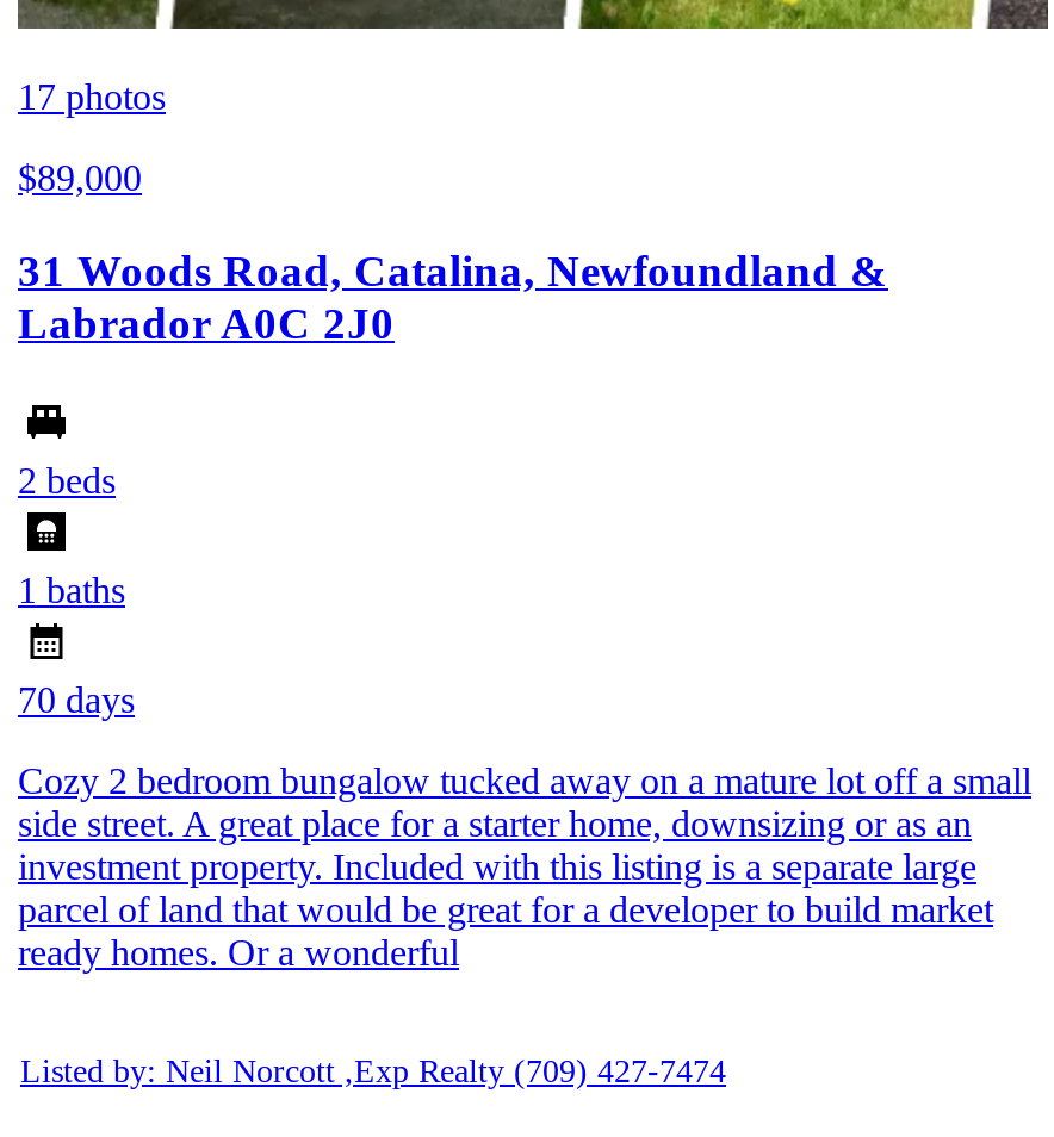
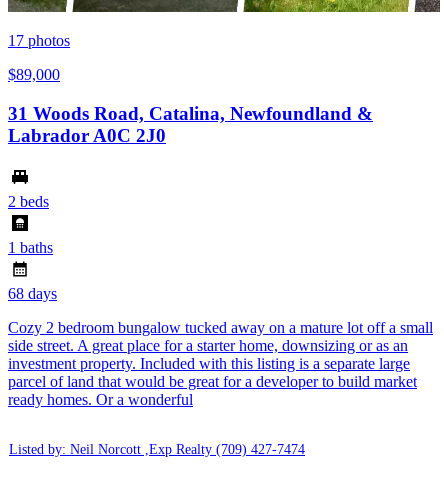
- 70 days
+ 68 days
